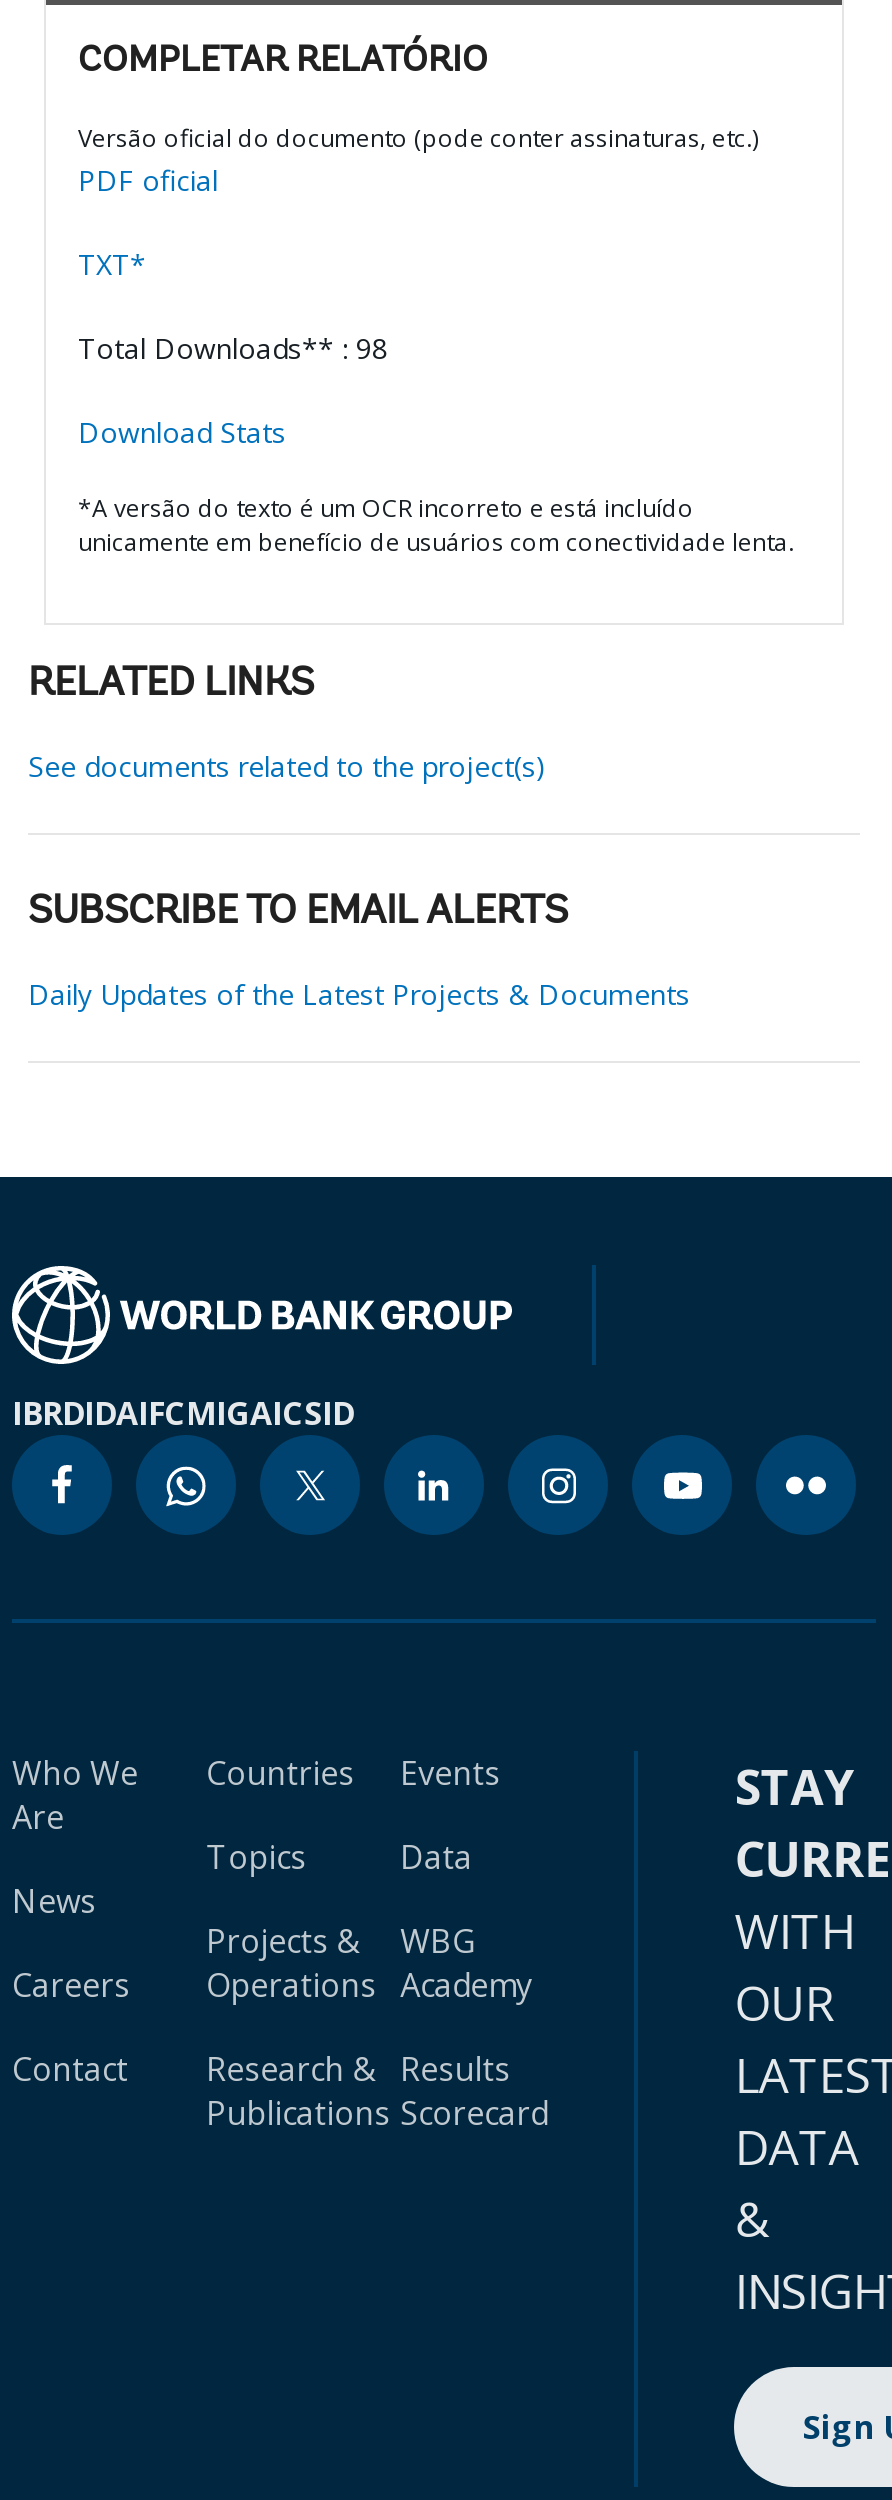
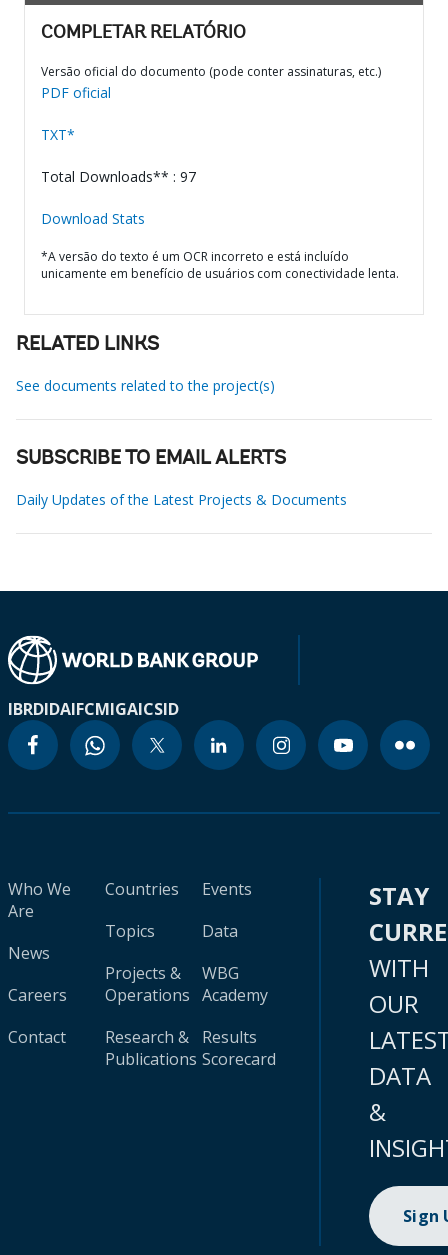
- Total Downloads** : 98
+ Total Downloads** : 97
